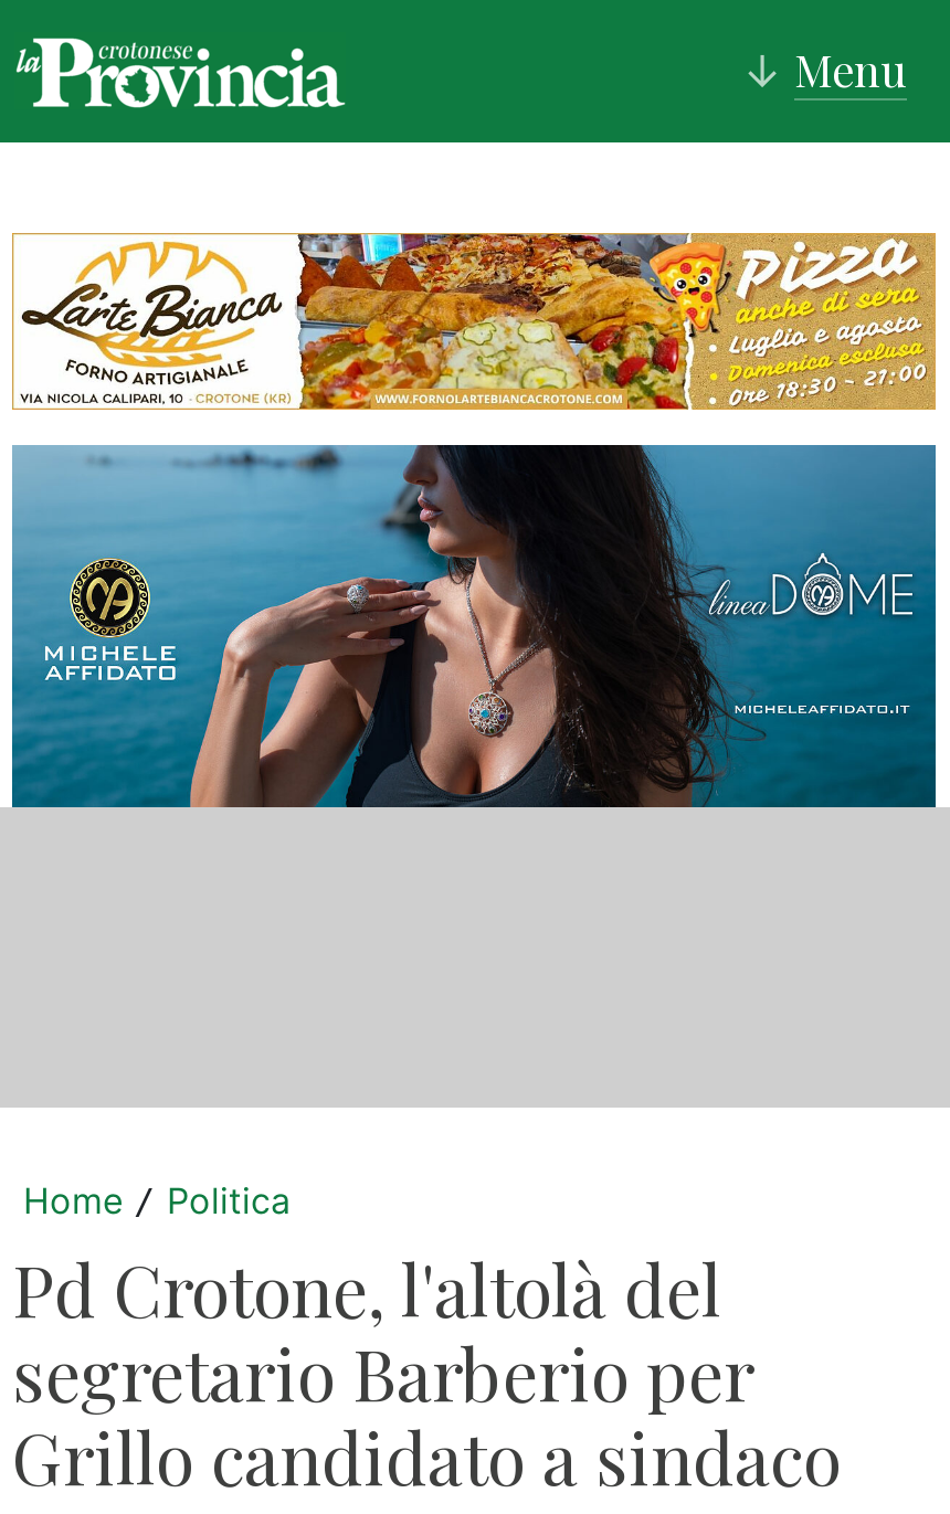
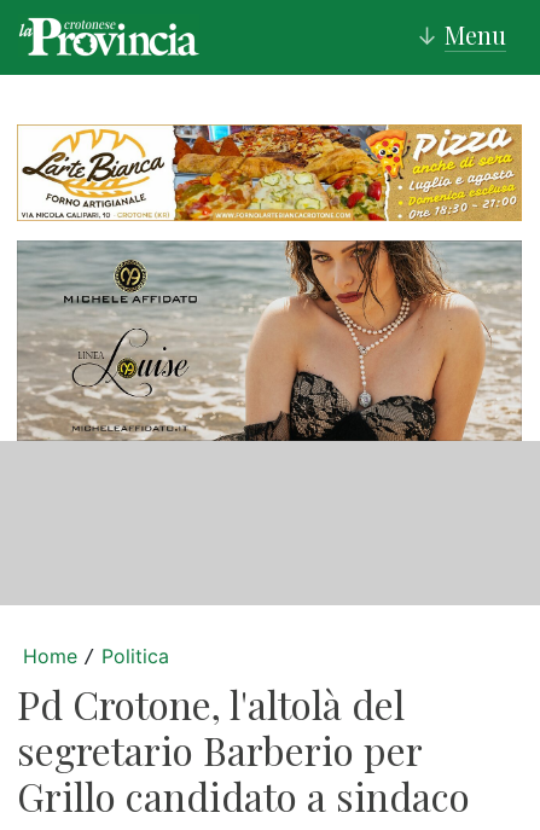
- [image]
+ [image]
